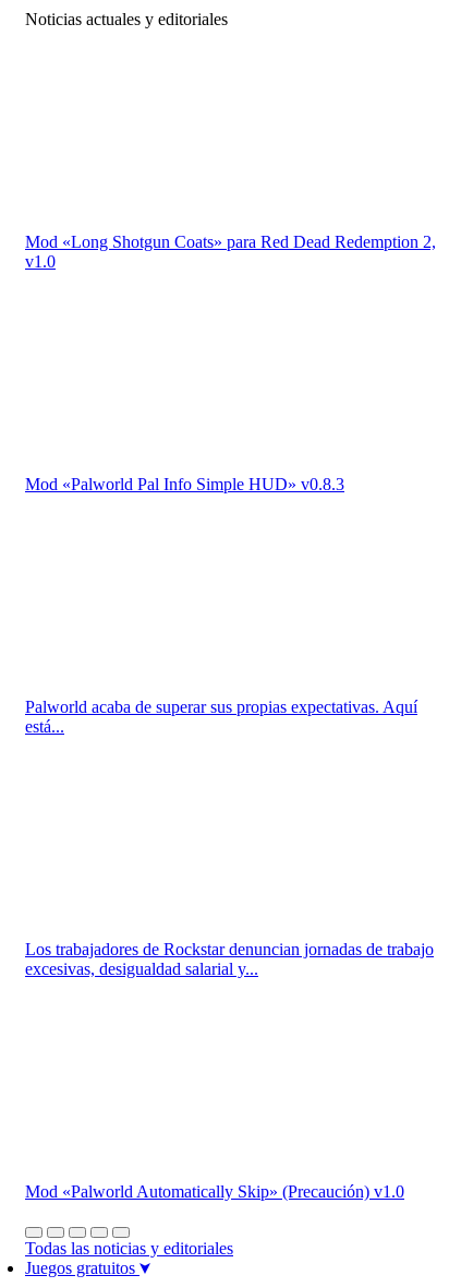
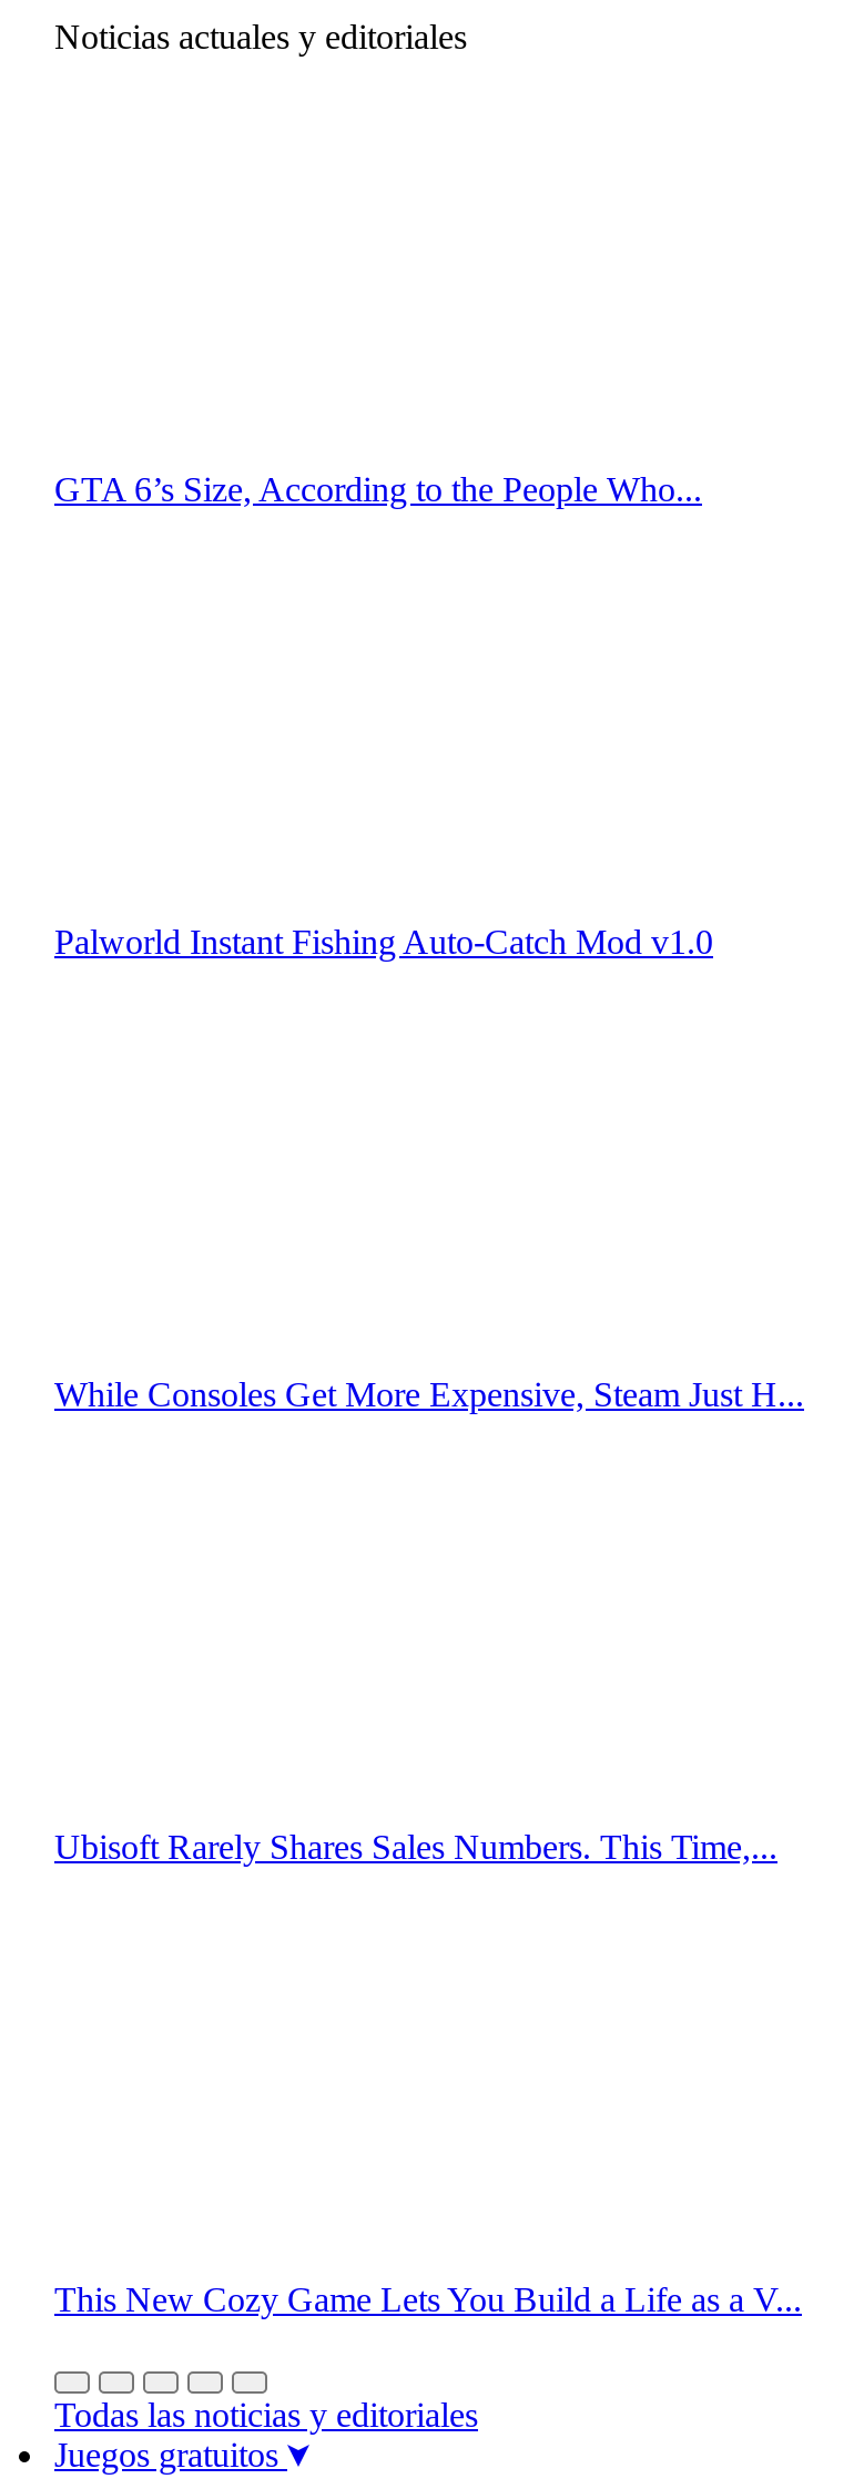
- Mod «Long Shotgun Coats» para Red Dead Redemption 2,
- v1.0
+ GTA 6’s Size, According to the People Who...

- Mod «Palworld Pal Info Simple HUD» v0.8.3
+ Palworld Instant Fishing Auto-Catch Mod v1.0

- Palworld acaba de superar sus propias expectativas. Aquí
- está...
+ While Consoles Get More Expensive, Steam Just H...

- Los trabajadores de Rockstar denuncian jornadas de trabajo
- excesivas, desigualdad salarial y...
+ Ubisoft Rarely Shares Sales Numbers. This Time,...

- Mod «Palworld Automatically Skip» (Precaución) v1.0
+ This New Cozy Game Lets You Build a Life as a V...
